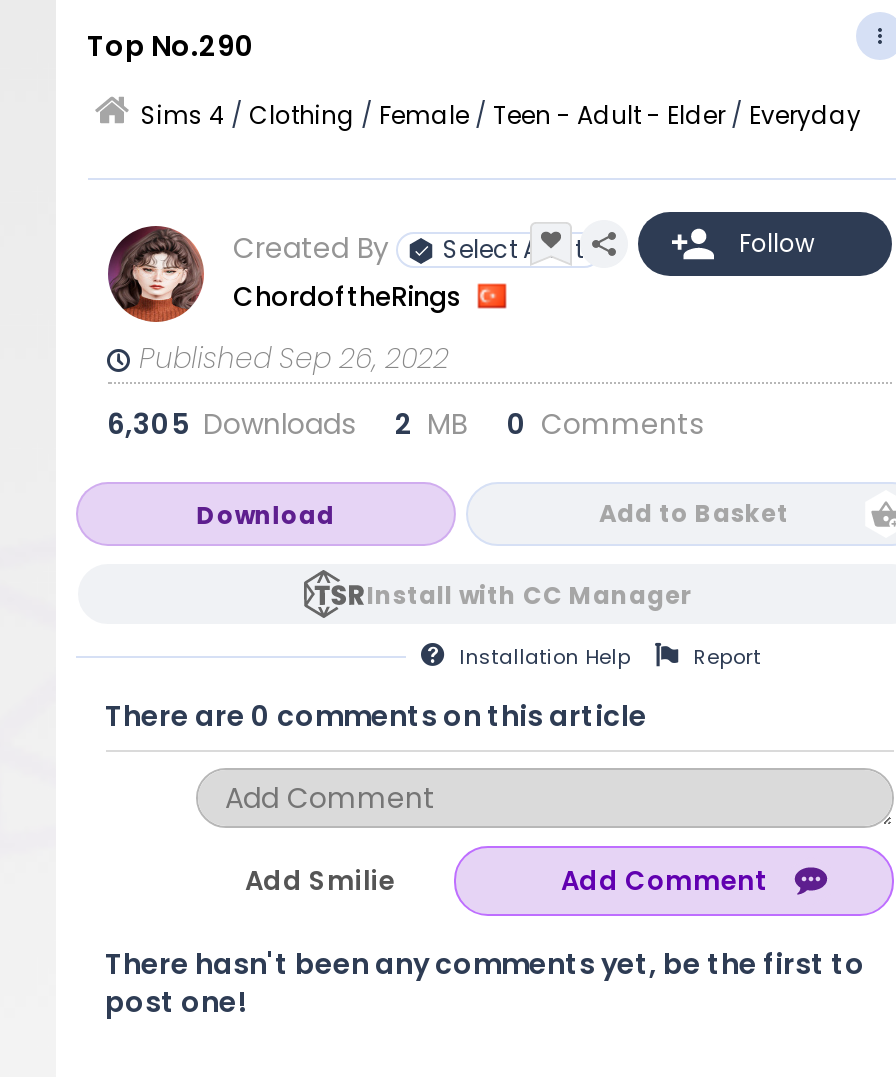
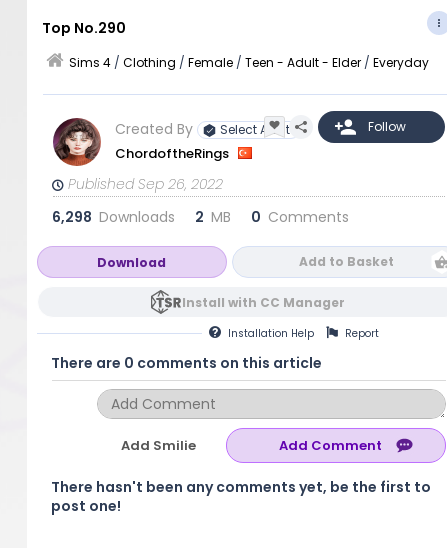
- 6,305 Downloads 2 MB 0 Comments
+ 6,298 Downloads 2 MB 0 Comments
